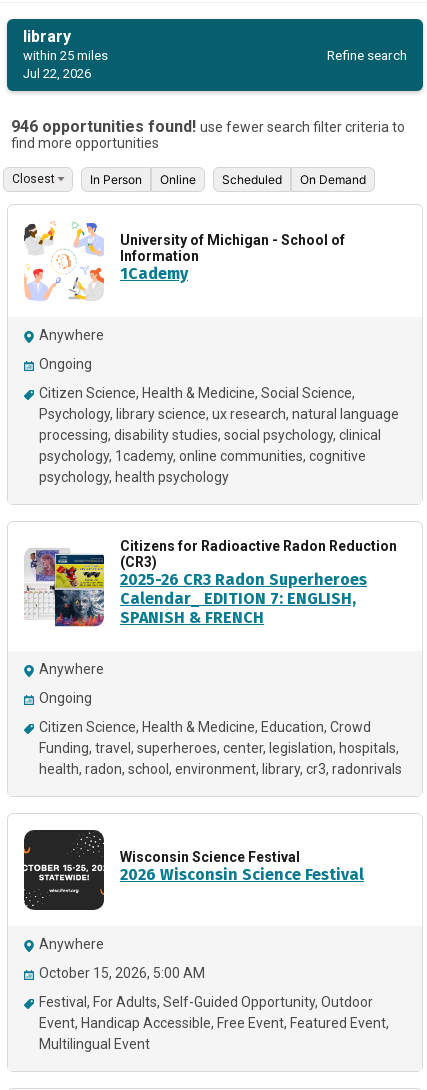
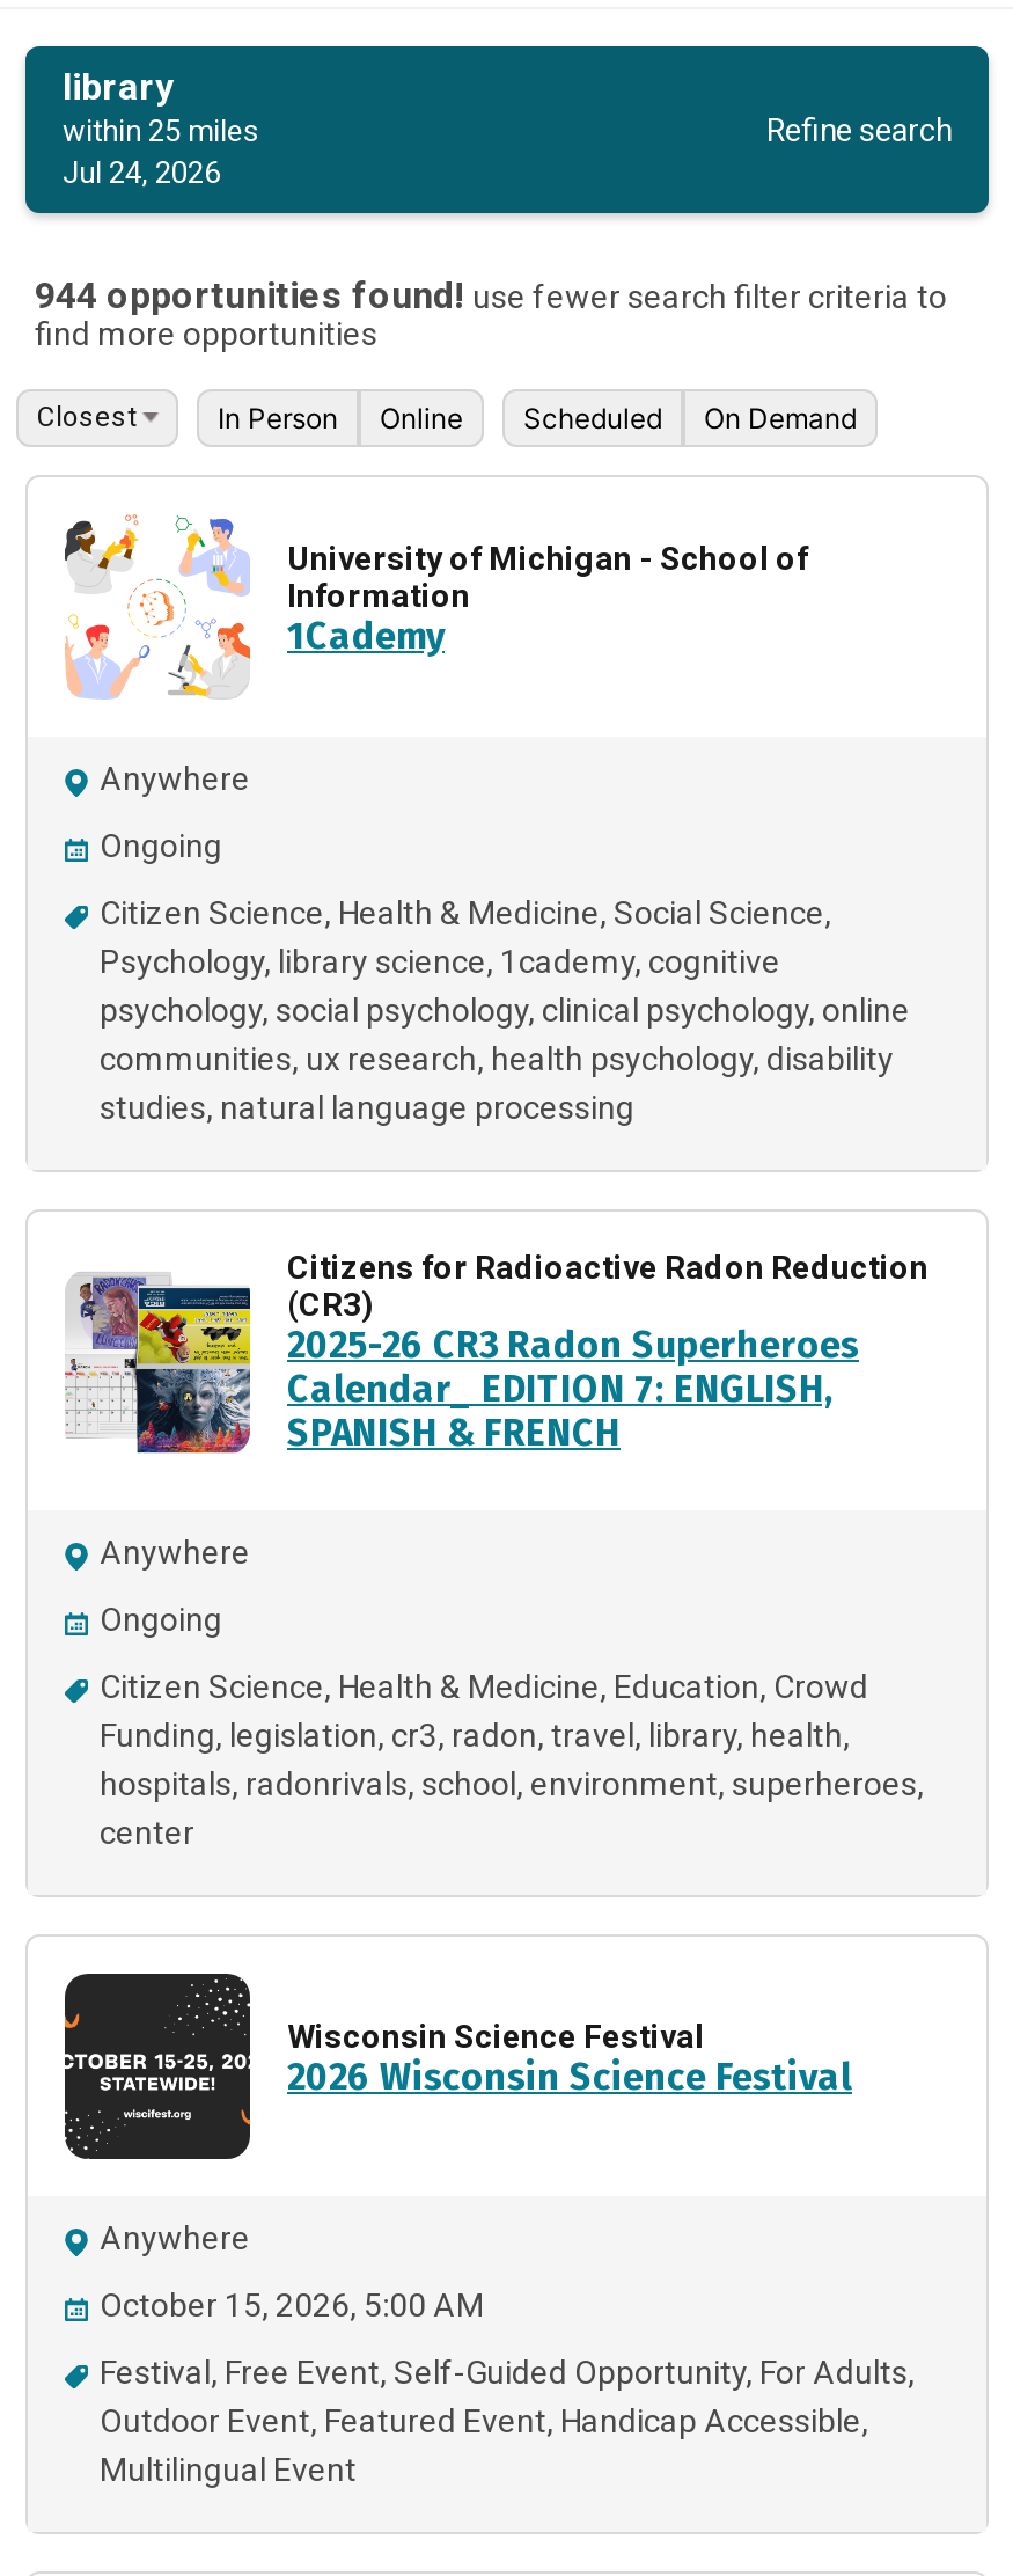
- Jul 22, 2026
+ Jul 24, 2026

- 946 opportunities found! use fewer search filter criteria to
+ 944 opportunities found! use fewer search filter criteria to

- Psychology library science ux research natural language
- processing disability studies social psychology clinical
- psychology 1cademy online communities cognitive
- psychology health psychology
+ Psychology library science 1cademy cognitive
+ psychology social psychology clinical psychology online
+ communities ux research health psychology disability
+ studies natural language processing

- Funding travel superheroes center legislation hospitals
- health radon school environment library cr3 radonrivals
+ Funding legislation cr3 radon travel library health
+ hospitals radonrivals school environment superheroes
+ center

- Festival For Adults Self-Guided Opportunity Outdoor
- Event Handicap Accessible Free Event Featured Event
+ Festival Free Event Self-Guided Opportunity For Adults
+ Outdoor Event Featured Event Handicap Accessible
